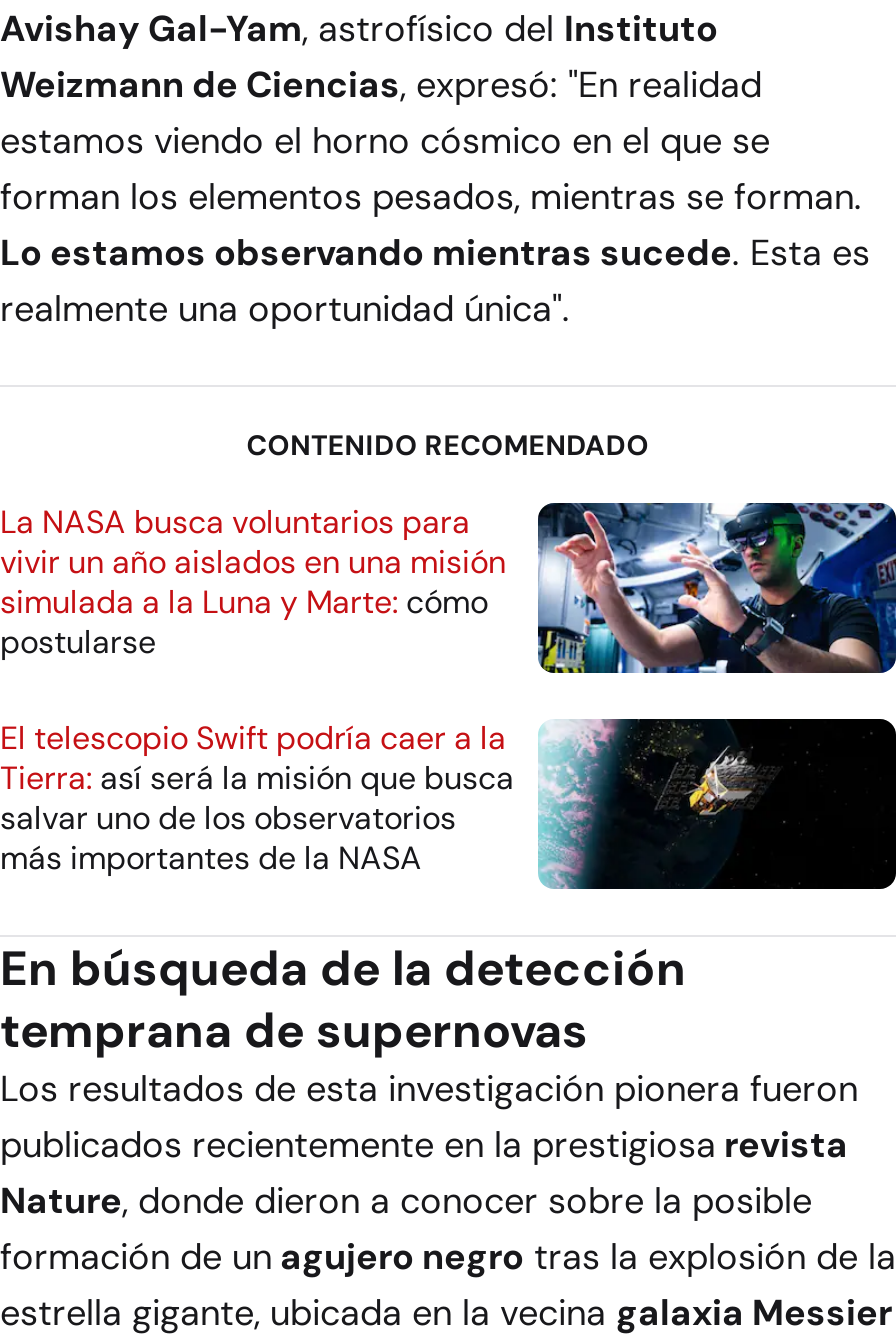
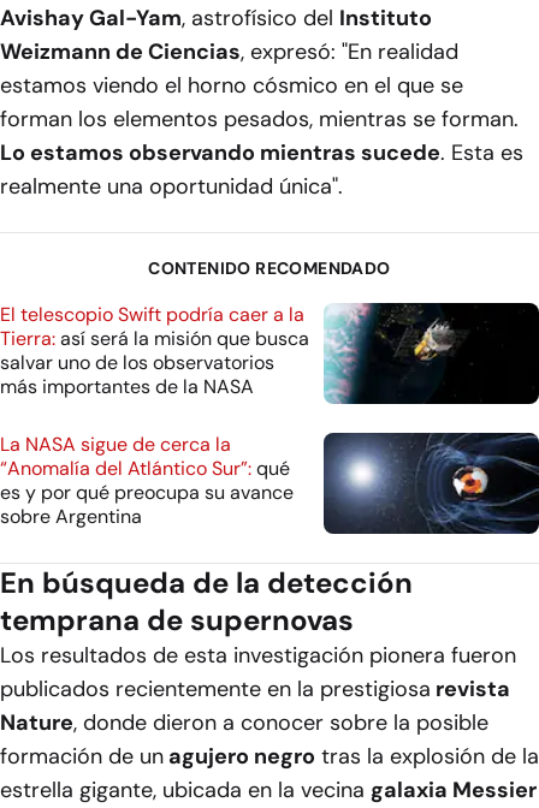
- [image]
- La NASA busca voluntarios para
- vivir un año aislados en una misión
- simulada a la Luna y Marte: cómo
- postularse

moved up: [image] | El telescopio Swift podría caer a la | Tierra: así será la misión que busca | salvar uno de los observatorios | más importantes de la NASA

+ [image]
+ La NASA sigue de cerca la
+ “Anomalía del Atlántico Sur”: qué
+ es y por qué preocupa su avance
+ sobre Argentina
